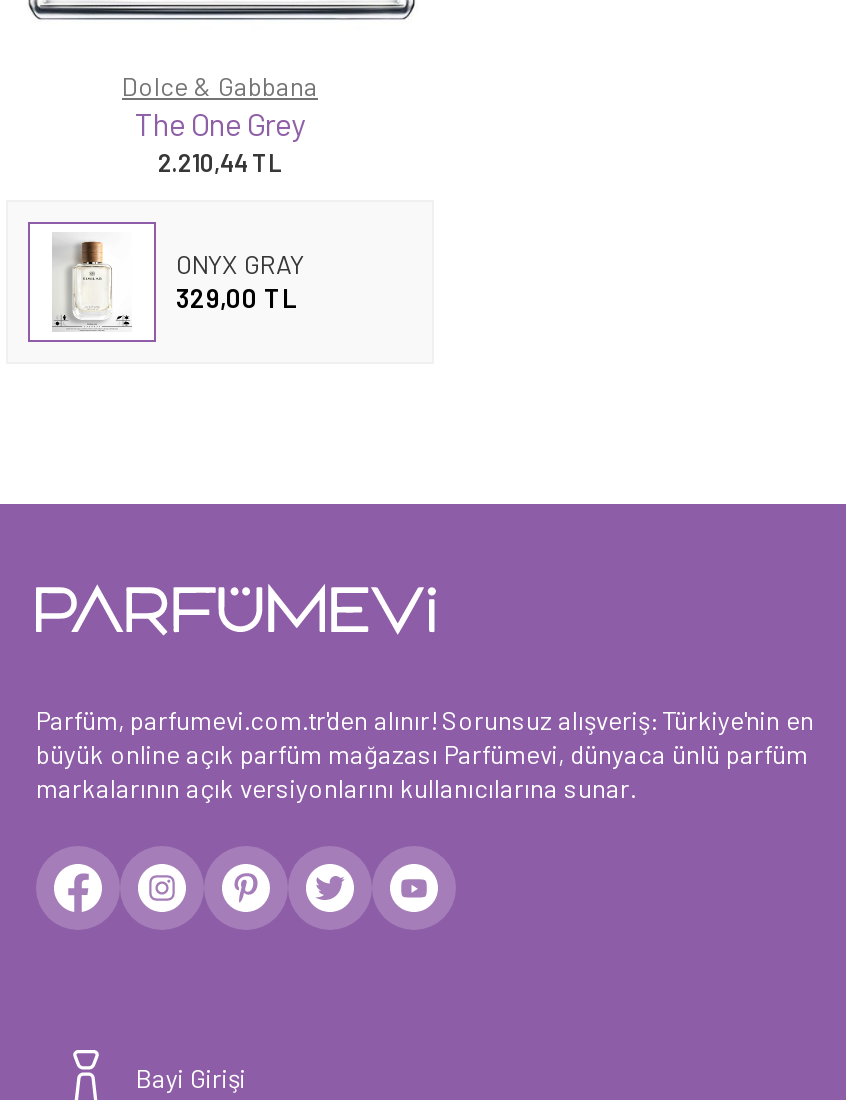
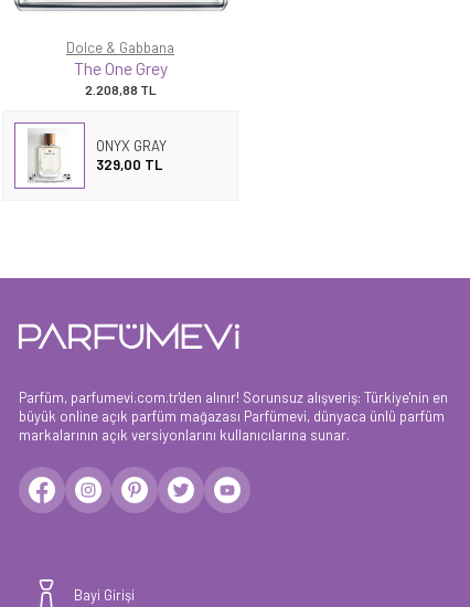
- 2.210,44 TL
+ 2.208,88 TL
